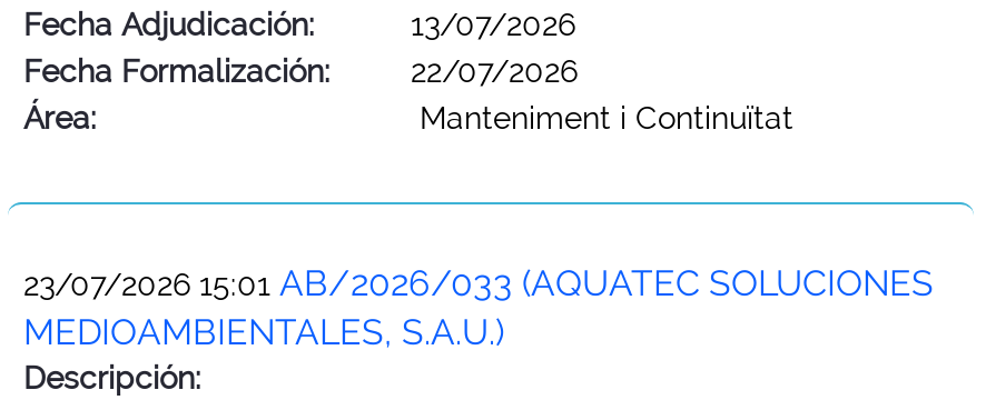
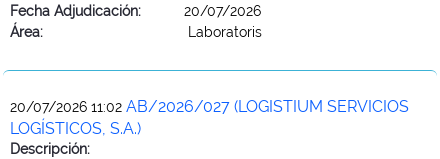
- 13/07/2026
- Fecha Formalización:
- 22/07/2026
+ 20/07/2026

- Manteniment i Continuïtat
+ Laboratoris

- 23/07/2026 15:01 AB/2026/033 (AQUATEC SOLUCIONES
- MEDIOAMBIENTALES, S.A.U.)
+ 20/07/2026 11:02 AB/2026/027 (LOGISTIUM SERVICIOS
+ LOGÍSTICOS, S.A.)
